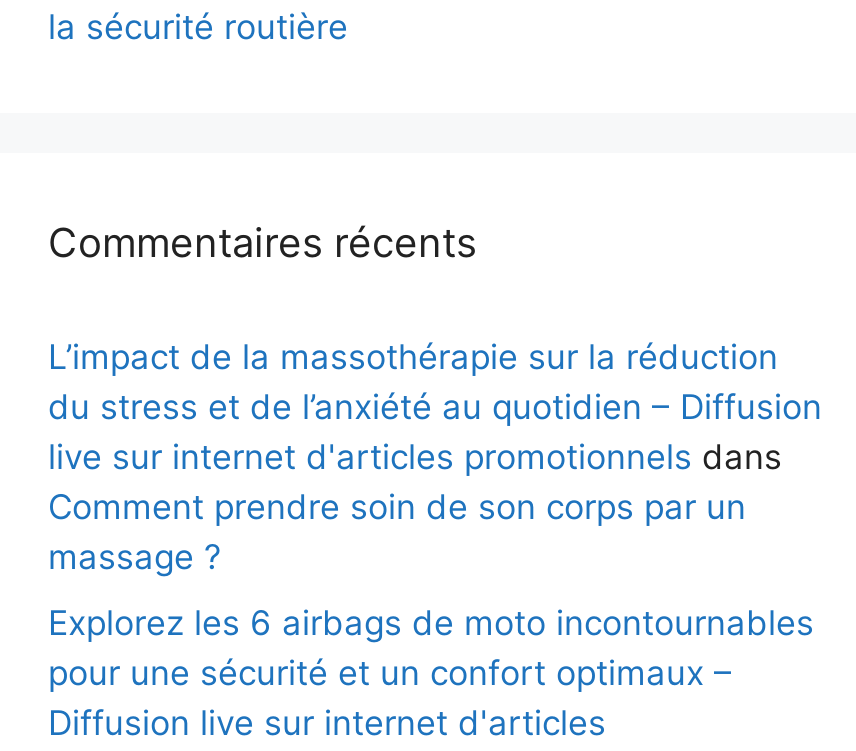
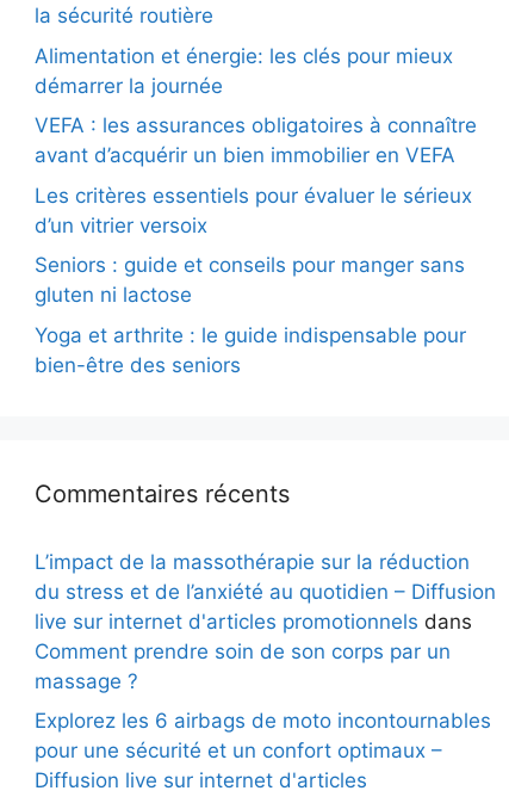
+ Alimentation et énergie: les clés pour mieux
+ démarrer la journée
+ VEFA : les assurances obligatoires à connaître
+ avant d’acquérir un bien immobilier en VEFA
+ Les critères essentiels pour évaluer le sérieux
+ d’un vitrier versoix
+ Seniors : guide et conseils pour manger sans
+ gluten ni lactose
+ Yoga et arthrite : le guide indispensable pour
+ bien-être des seniors
